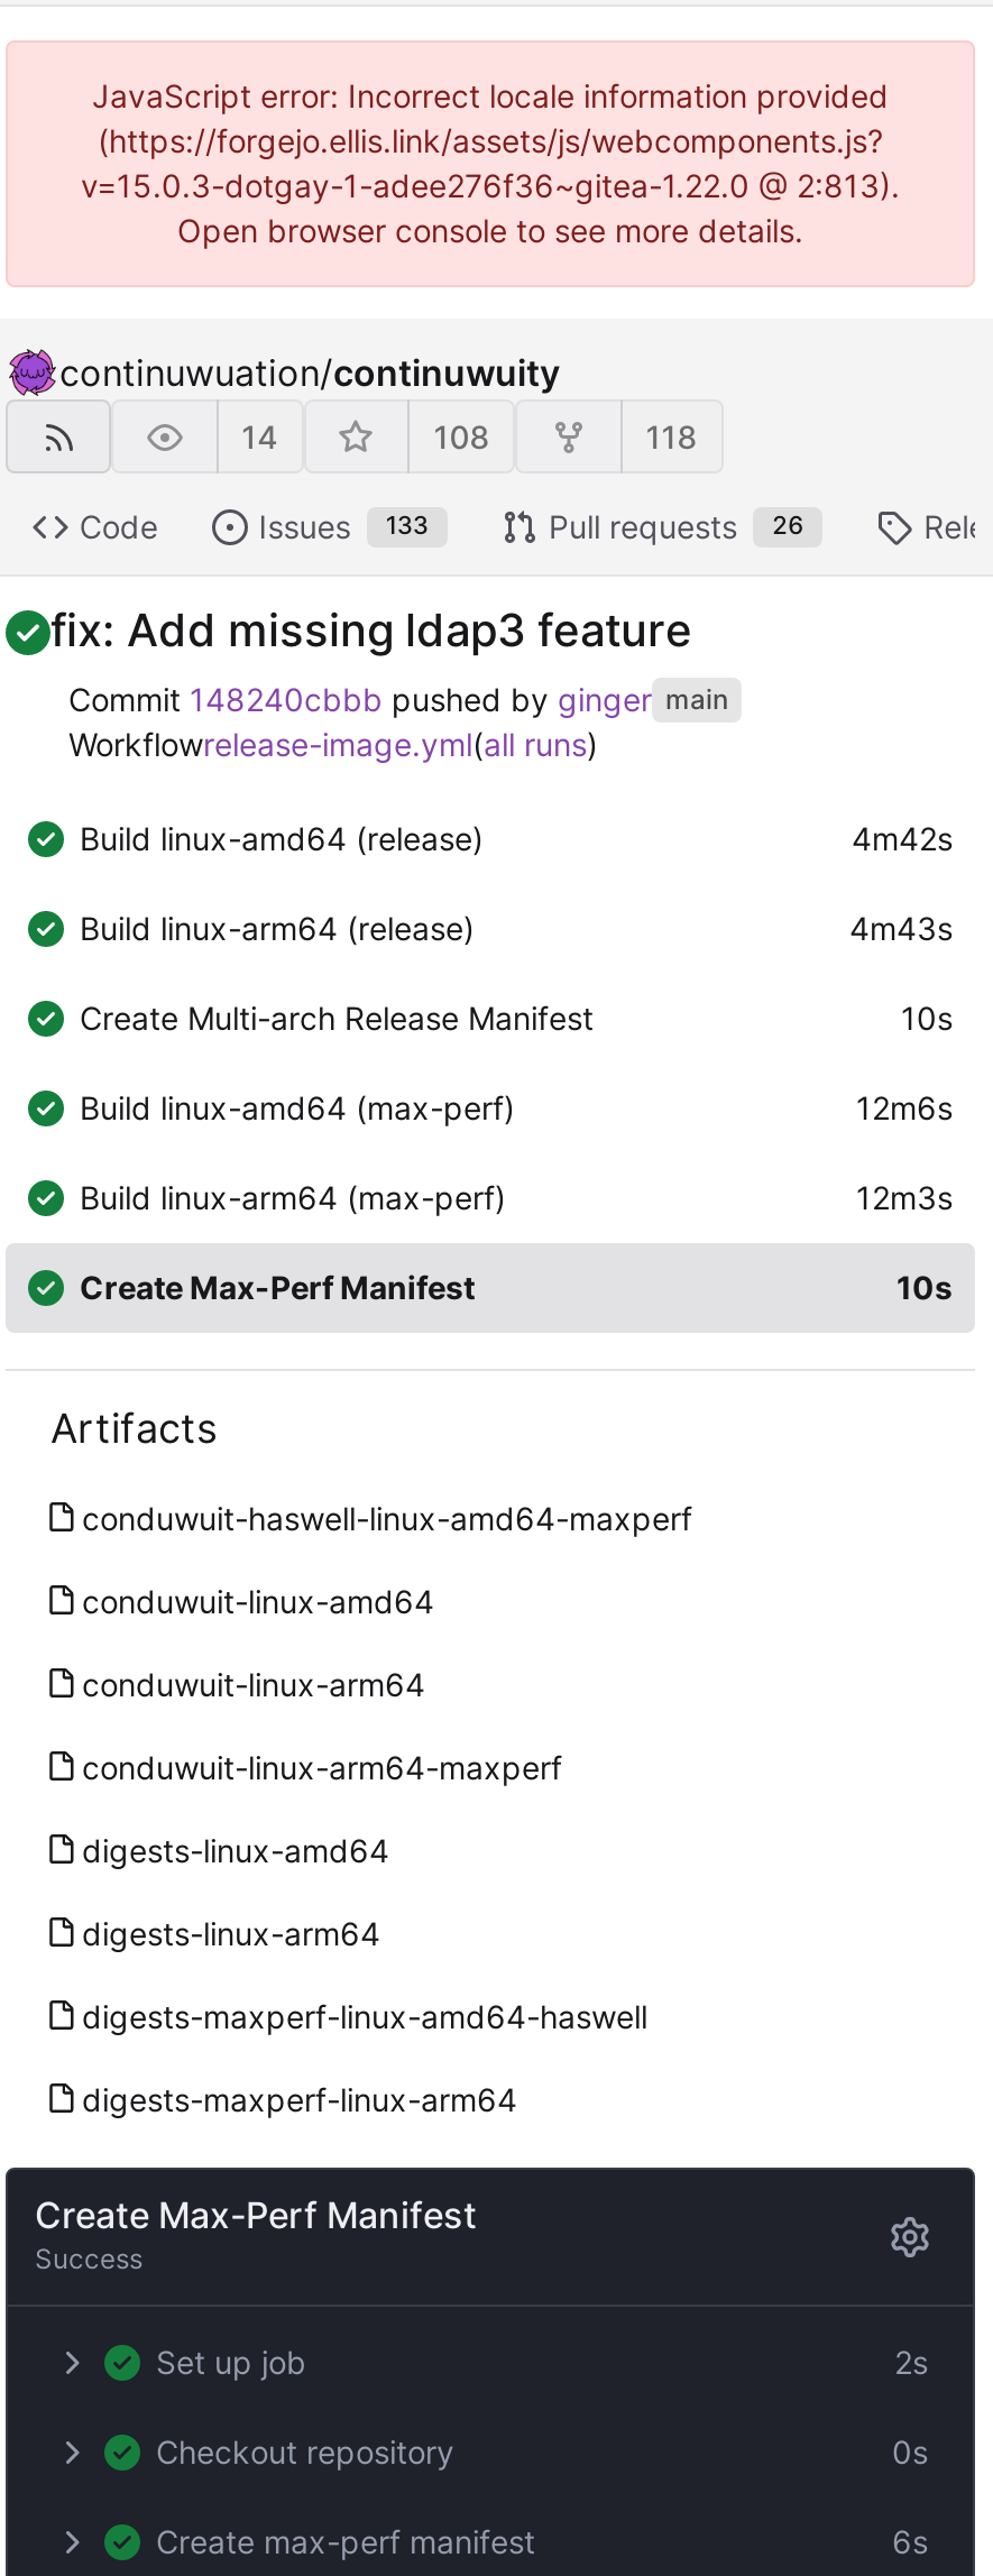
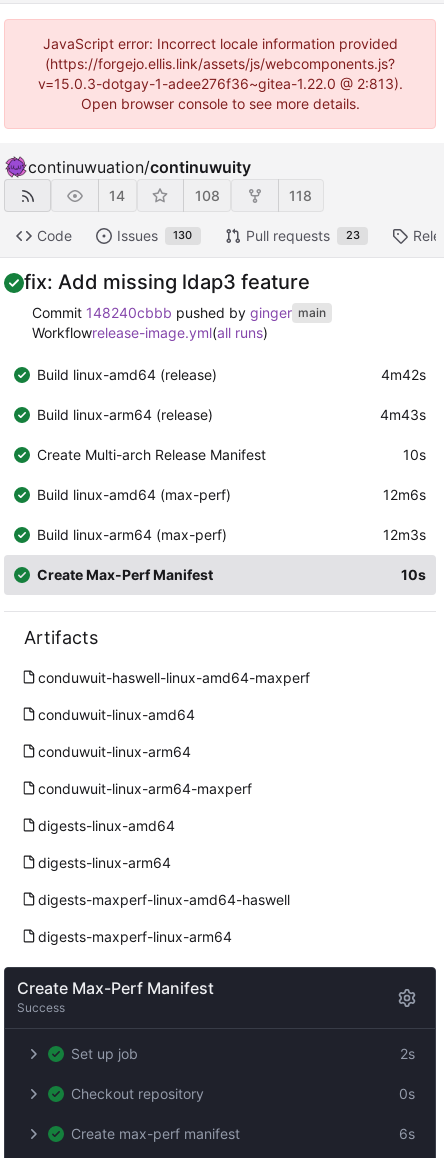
- Issues 133
+ Issues 130

- Pull requests 26
+ Pull requests 23
